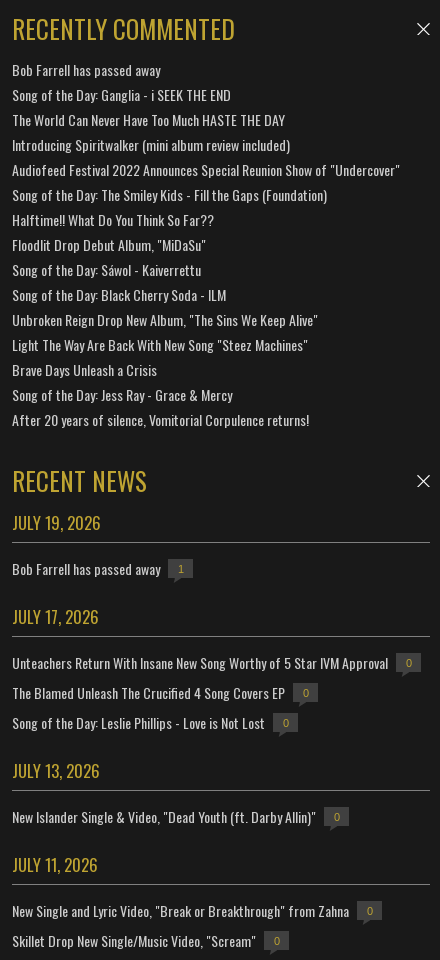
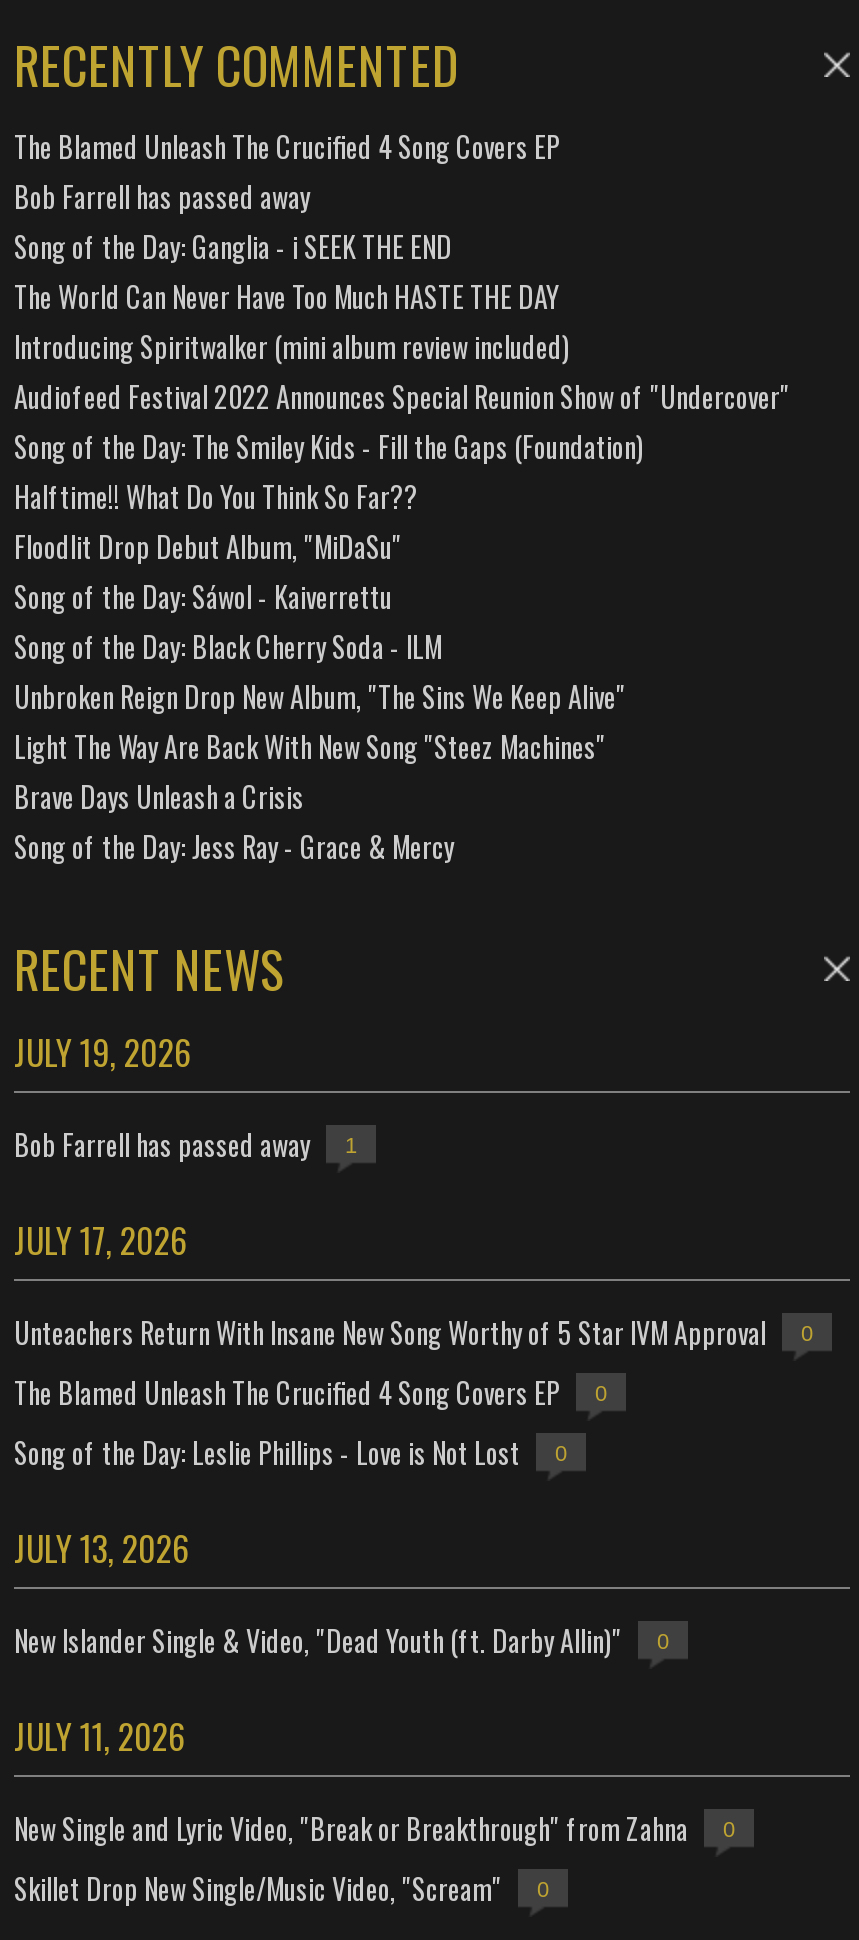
+ The Blamed Unleash The Crucified 4 Song Covers EP

moved down: Bob Farrell has passed away | Song of the Day: Ganglia - i SEEK THE END | The World Can Never Have Too Much HASTE THE DAY | ... | Brave Days Unleash a Crisis | Song of the Day: Jess Ray - Grace & Mercy

- After 20 years of silence, Vomitorial Corpulence returns!
